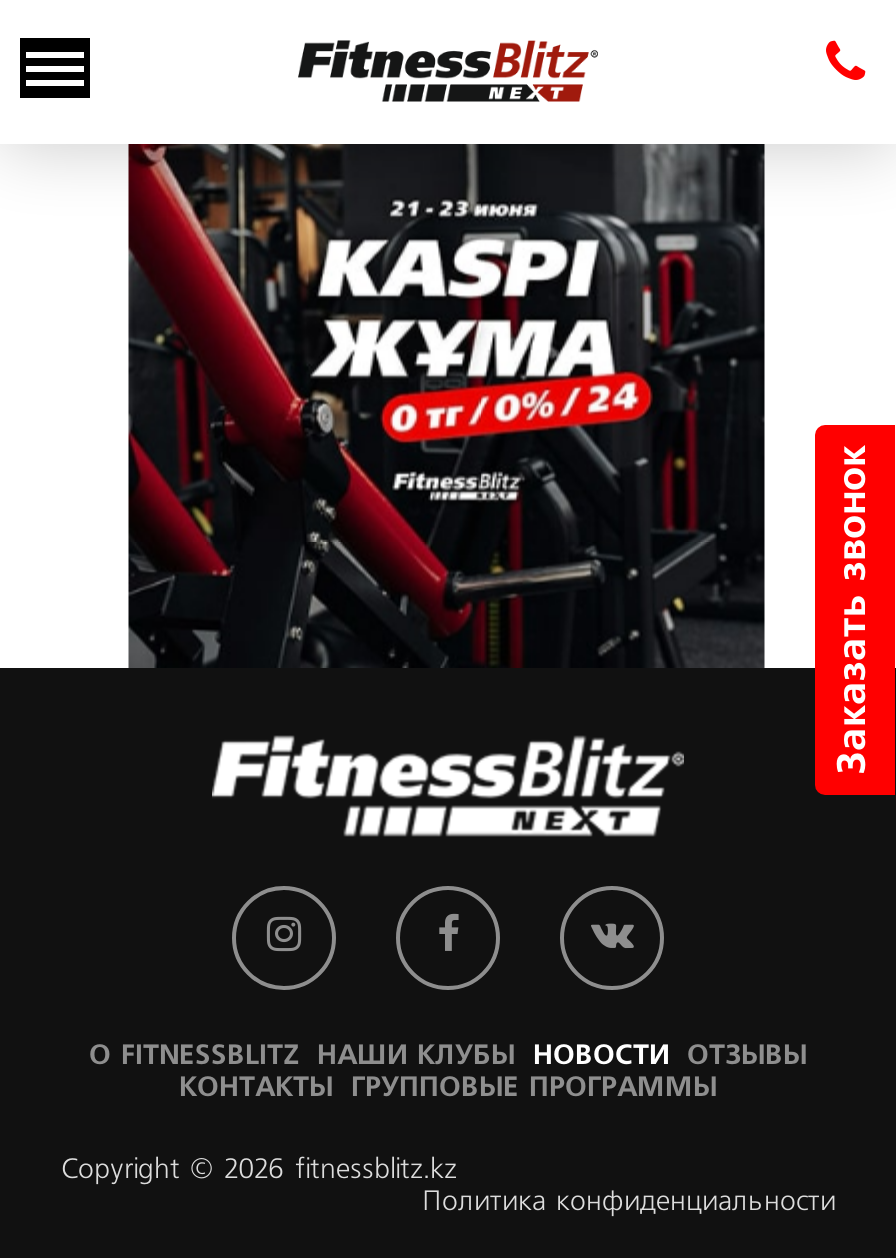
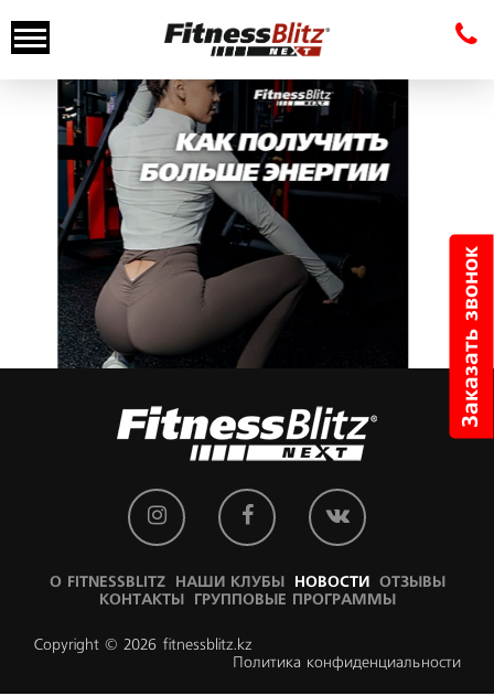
- [image]
+ [image]
